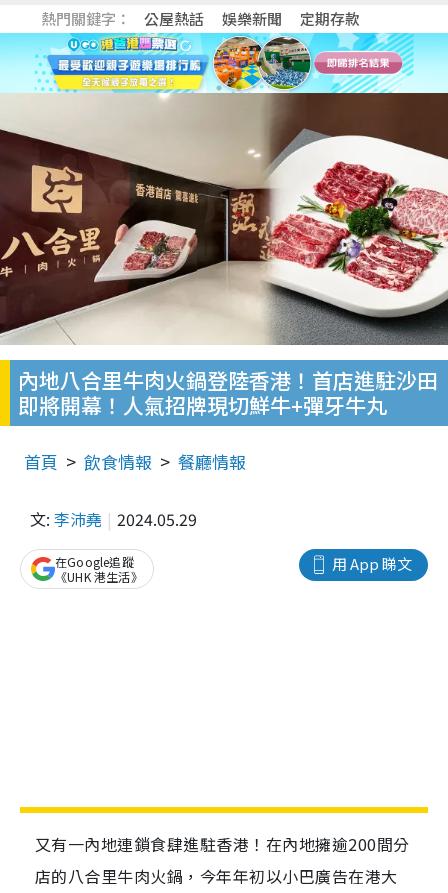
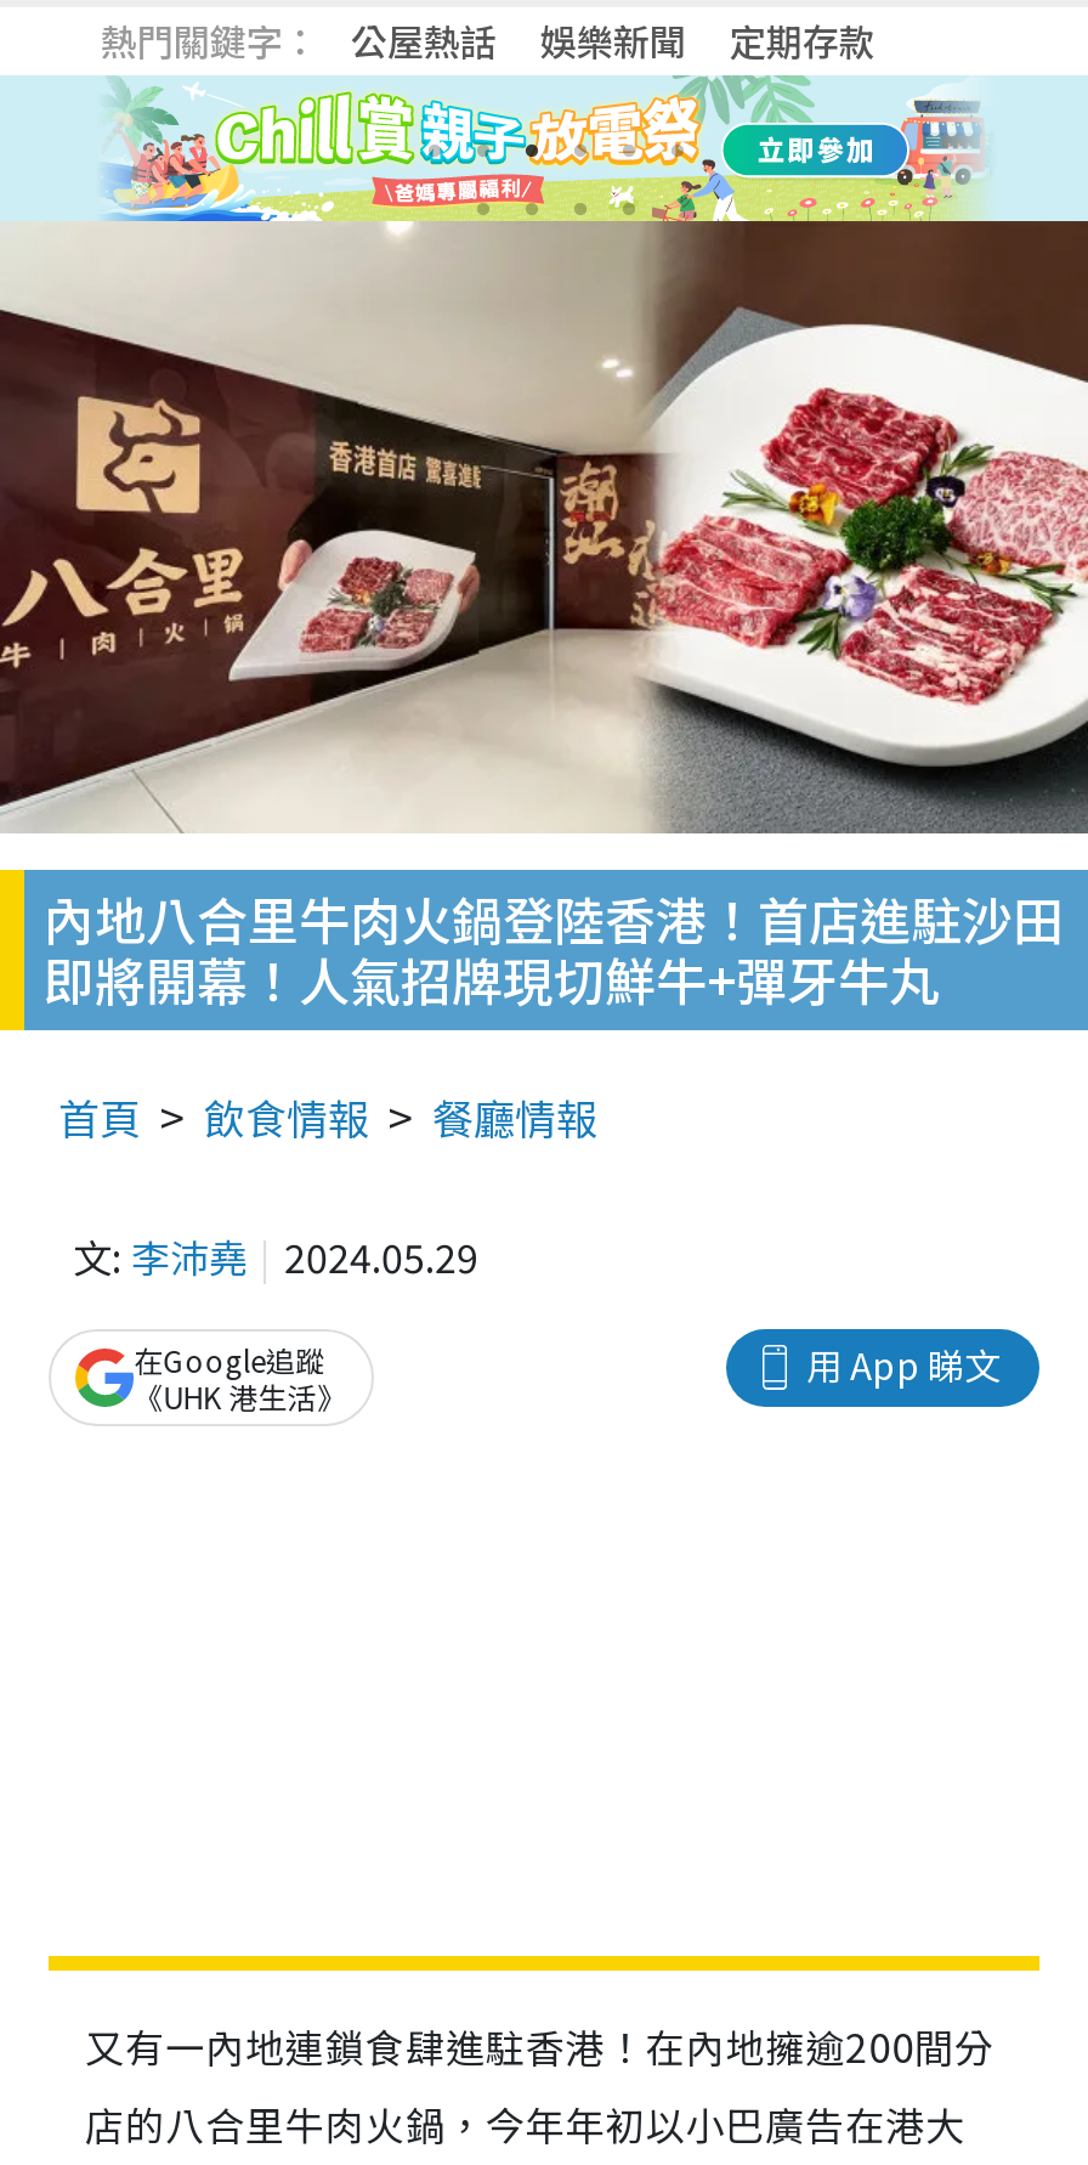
- [image]
+ [image]
